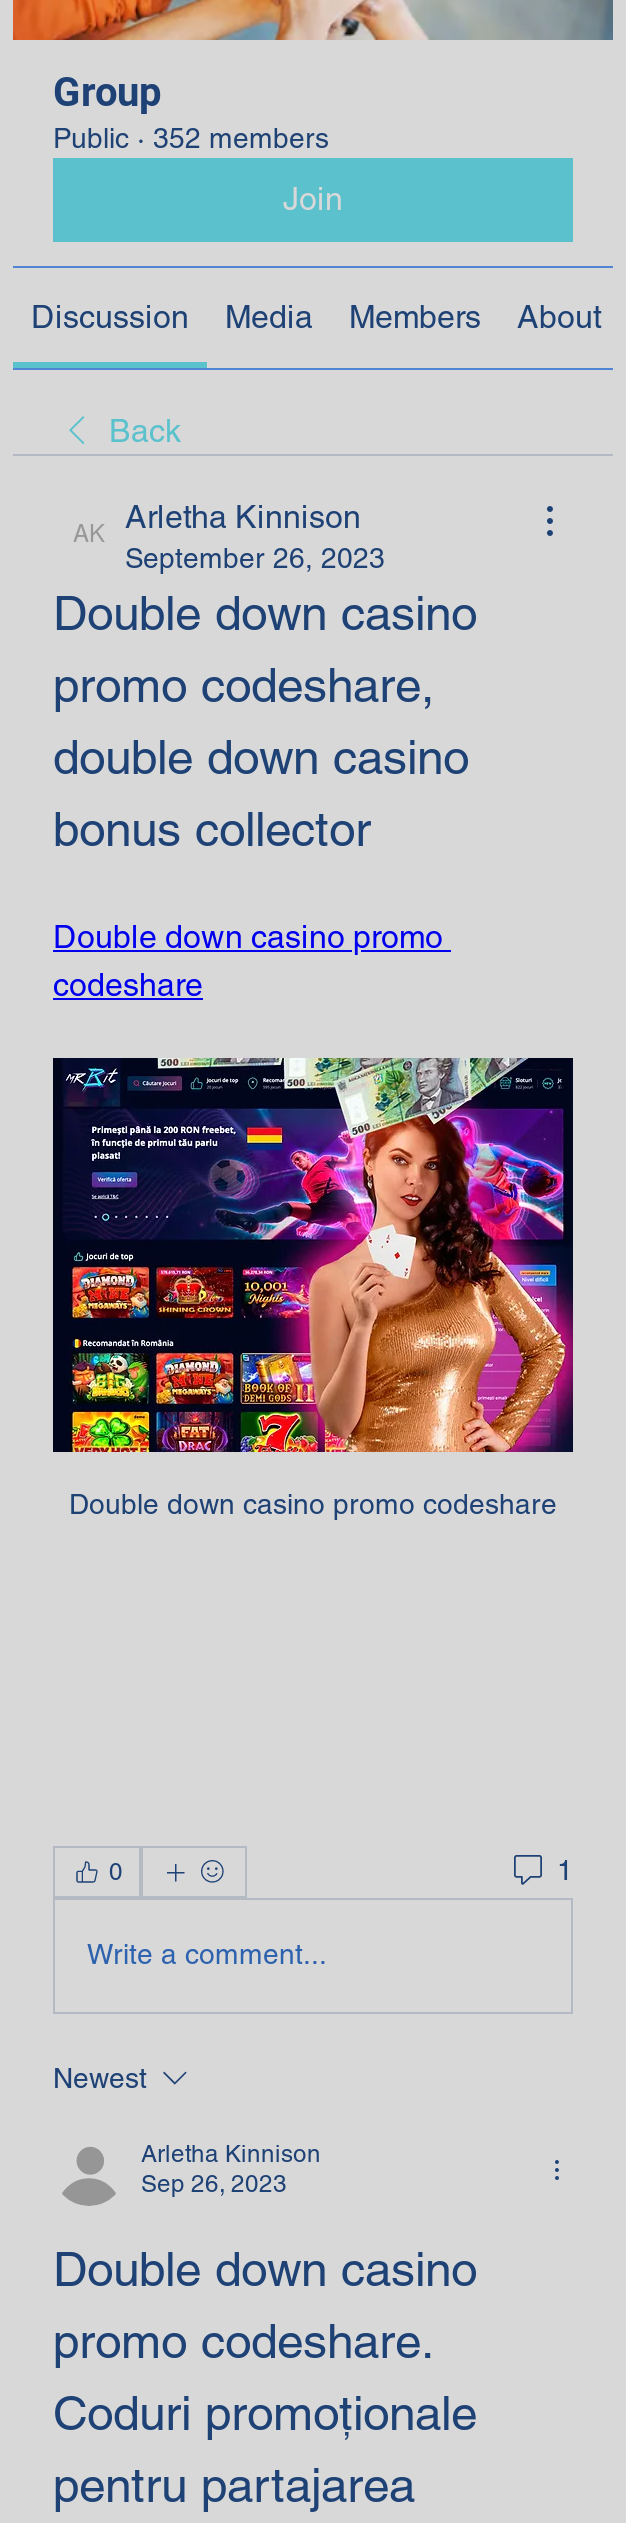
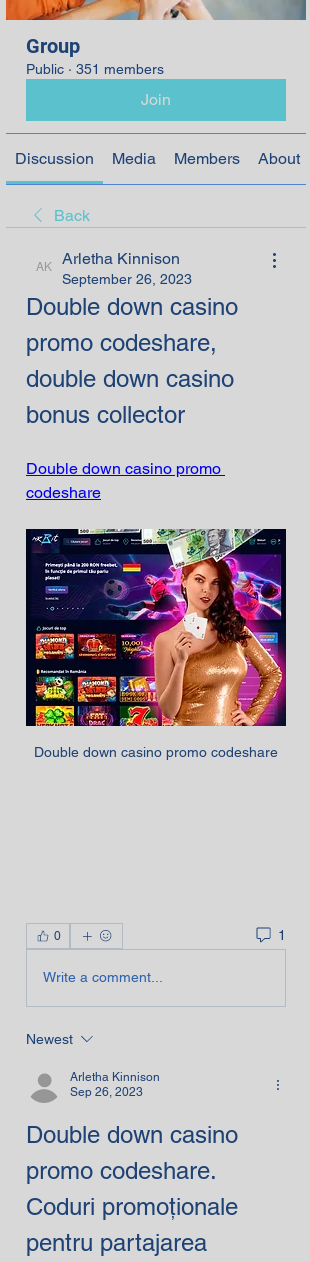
- Public · 352 members
+ Public · 351 members
